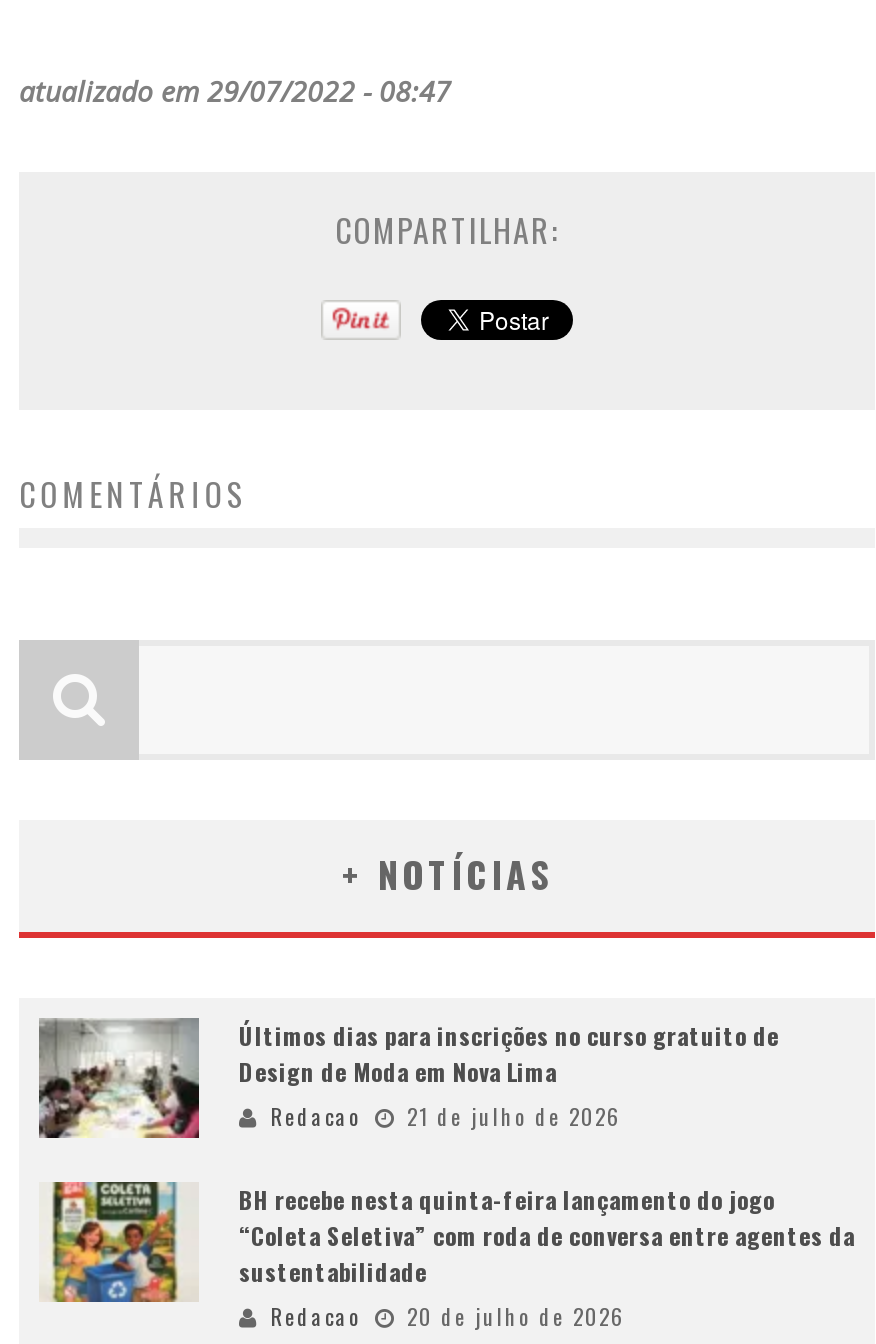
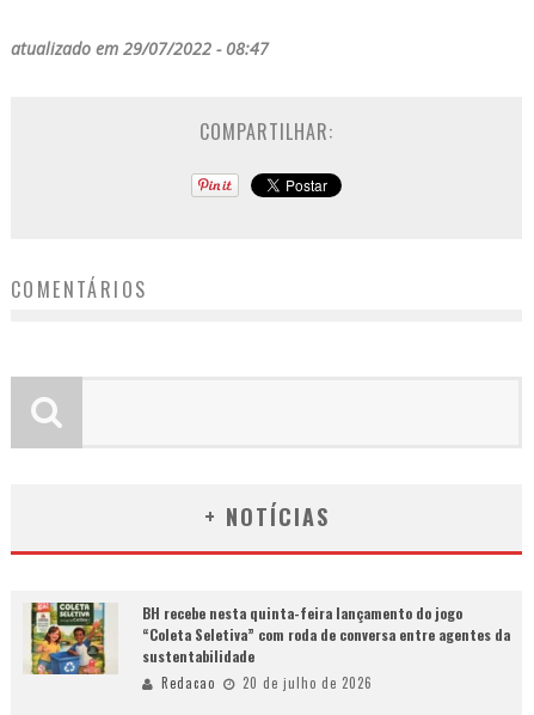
- [image]
- Últimos dias para inscrições no curso gratuito de
- Design de Moda em Nova Lima
- Redacao
- 21 de julho de 2026
